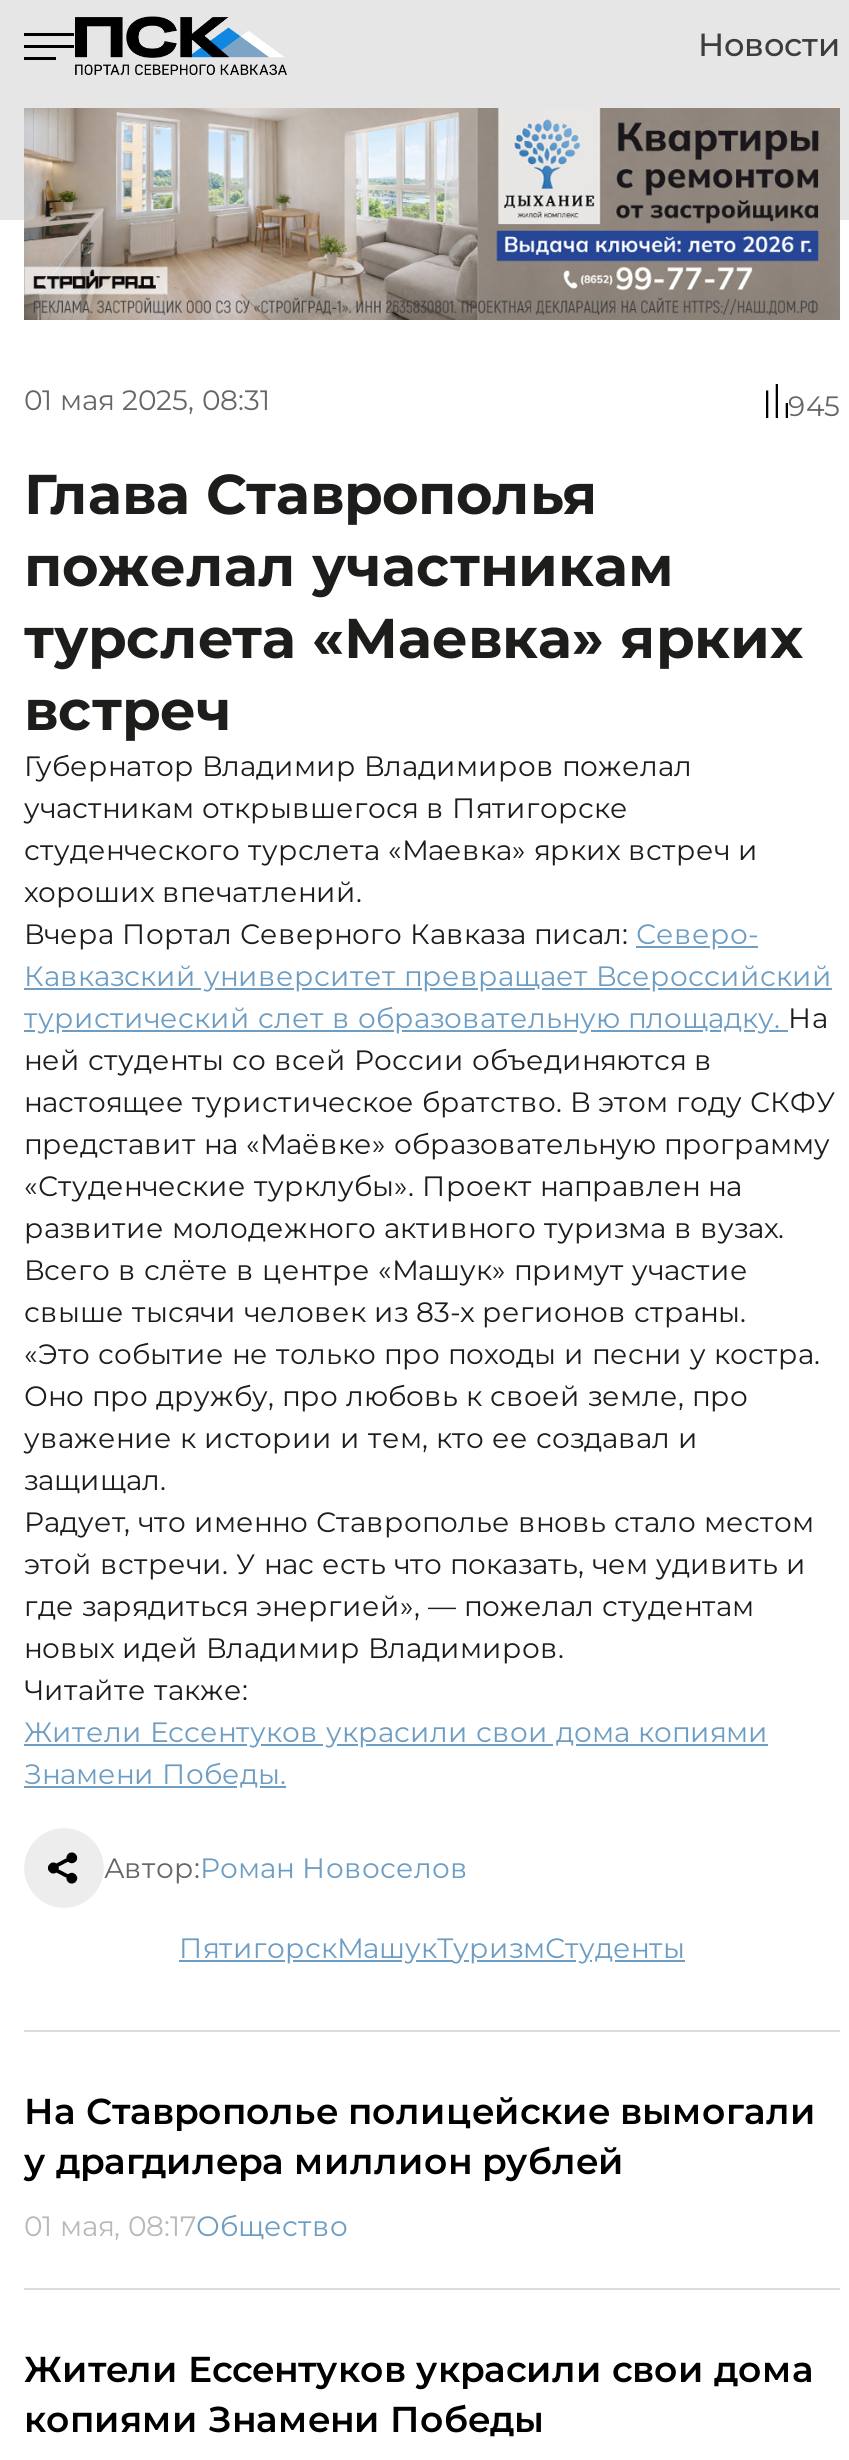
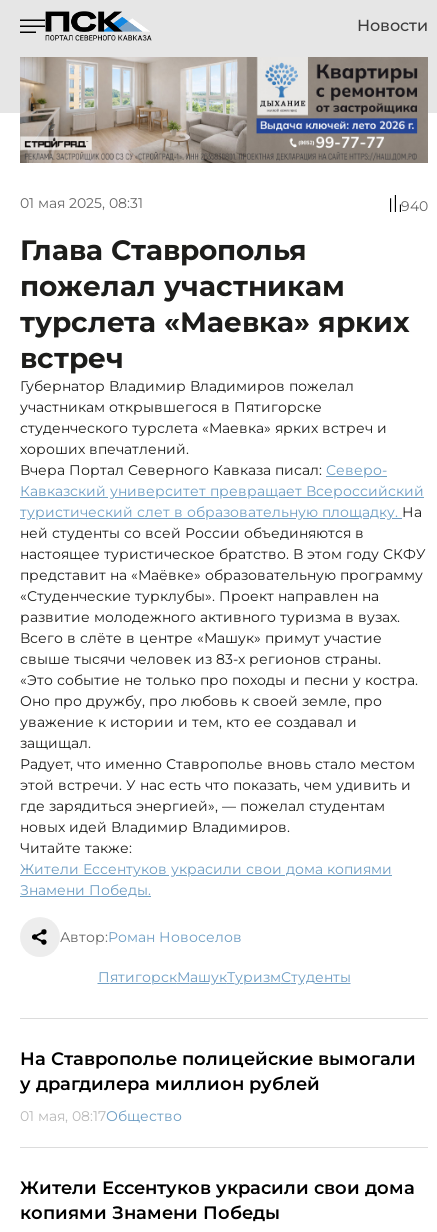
- 945
+ 940
